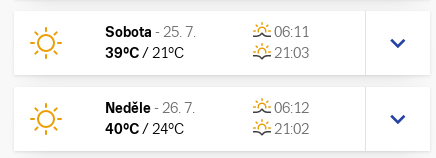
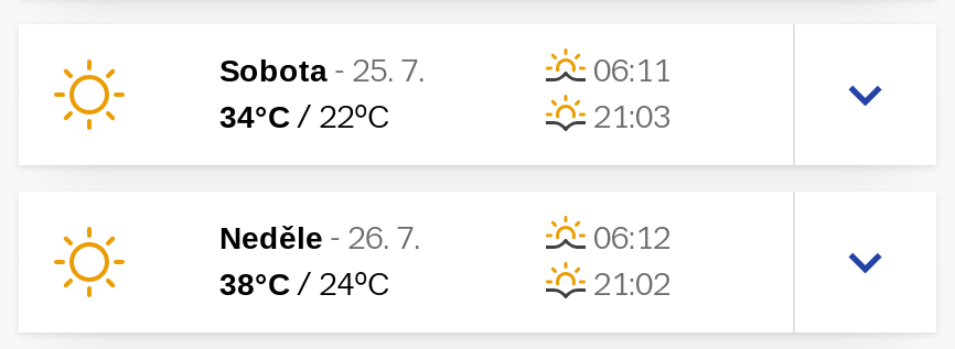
- 39°C / 21°C
+ 34°C / 22°C

- 40°C / 24°C
+ 38°C / 24°C
